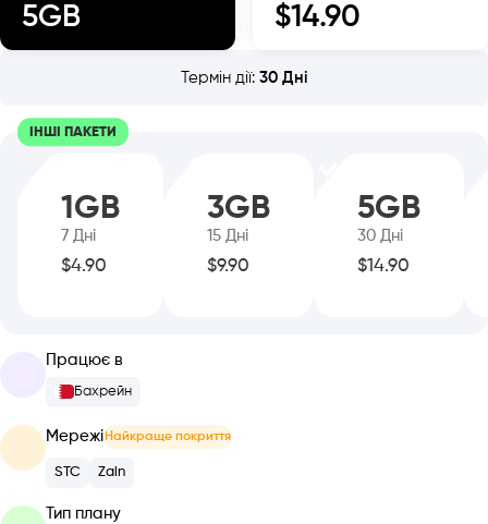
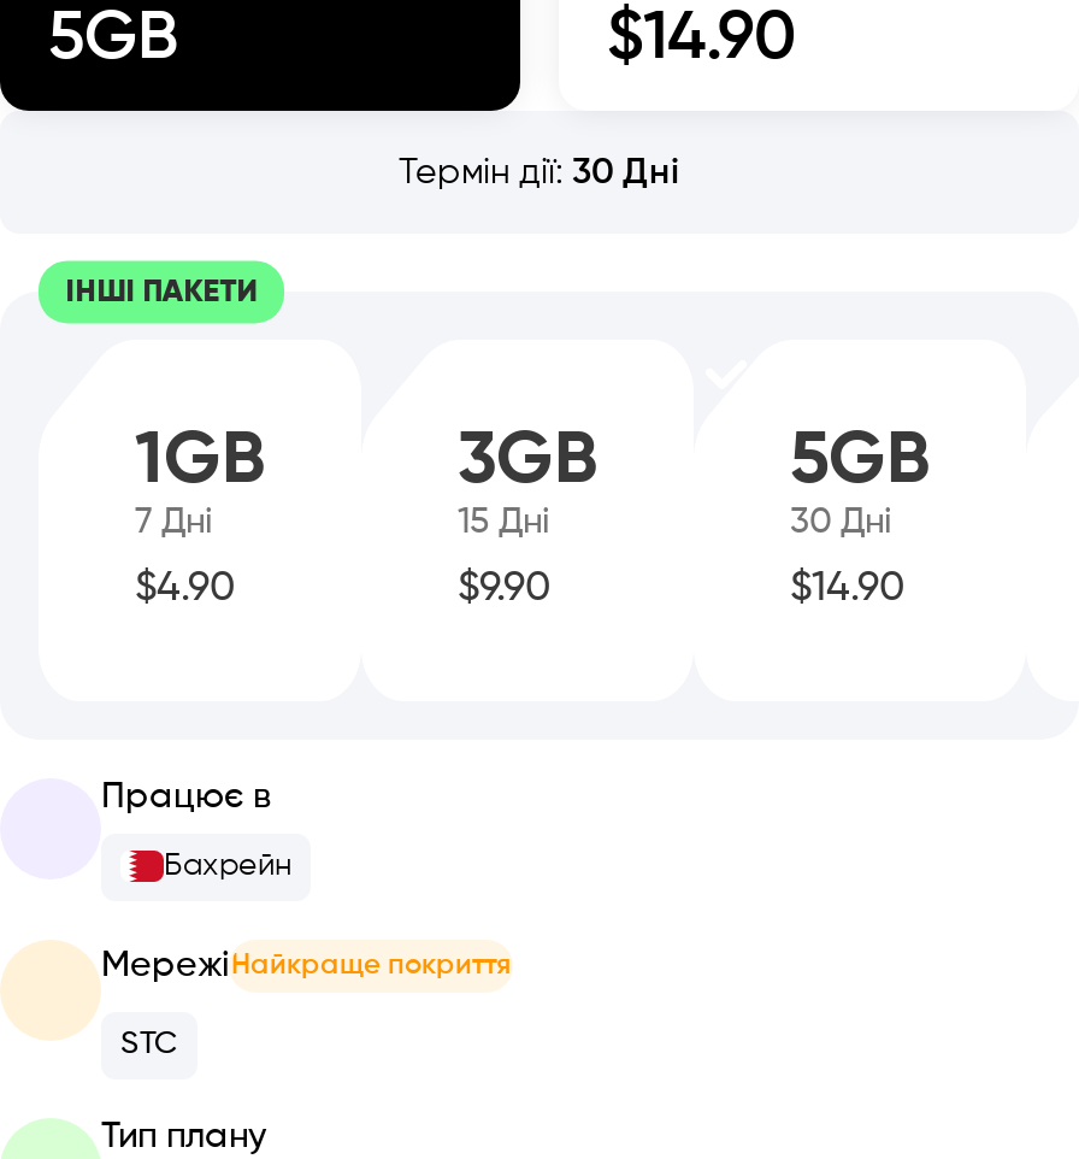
- Zain
